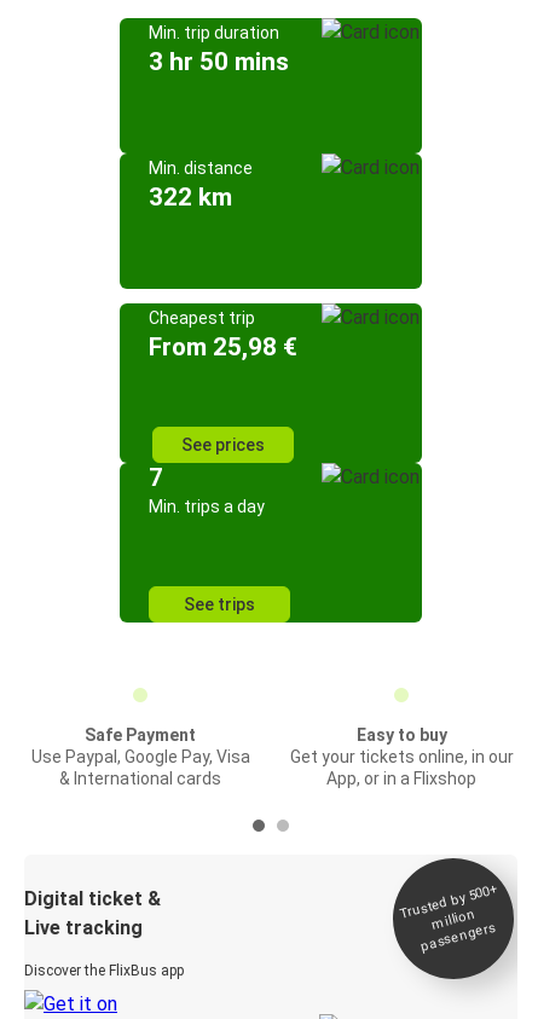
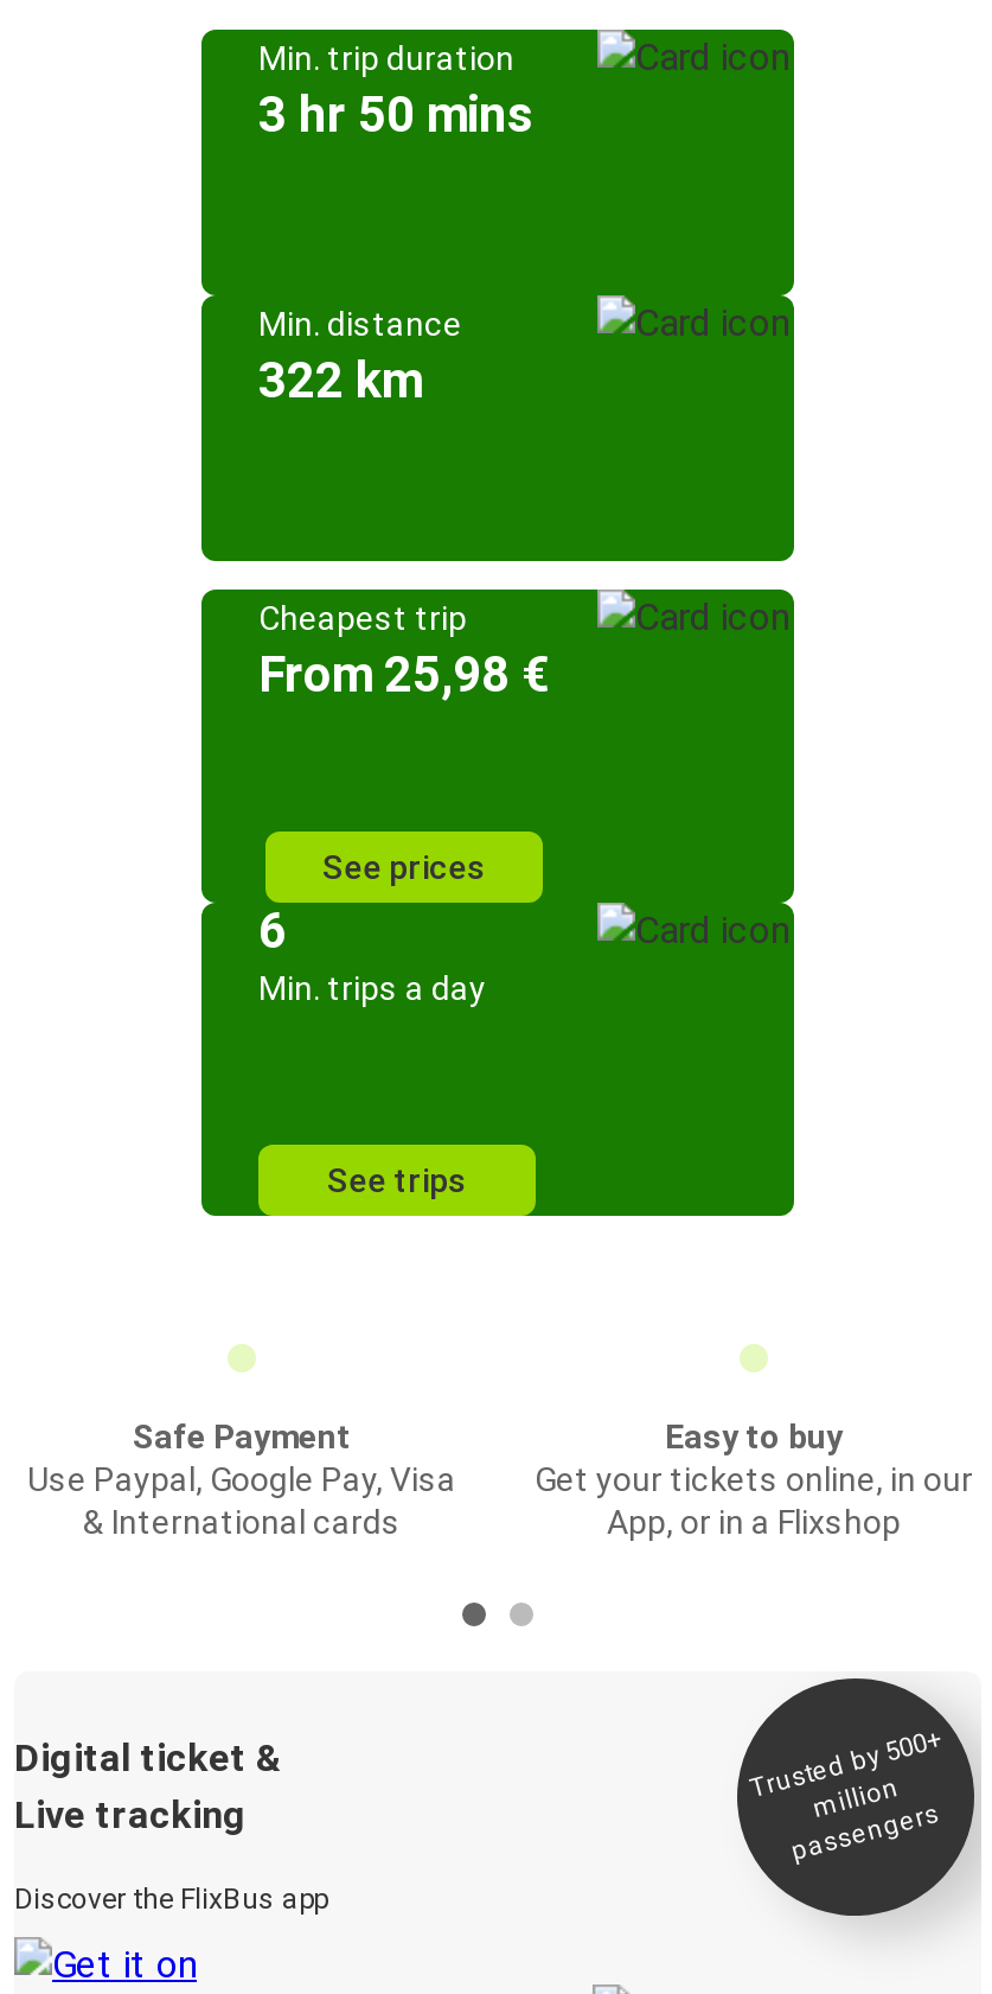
- 7
+ 6
